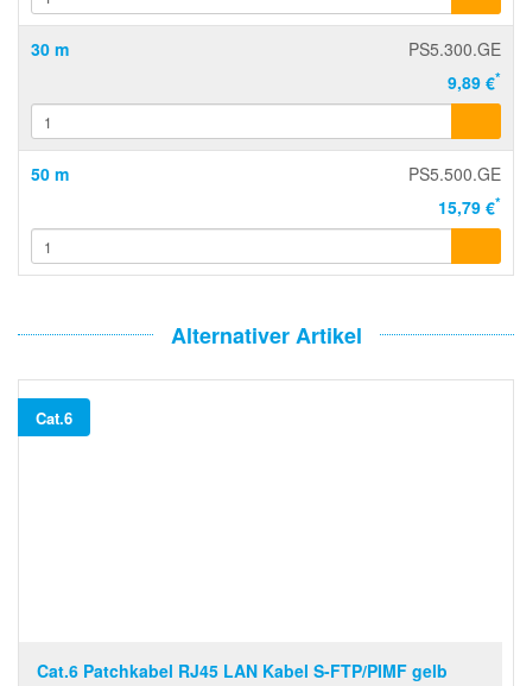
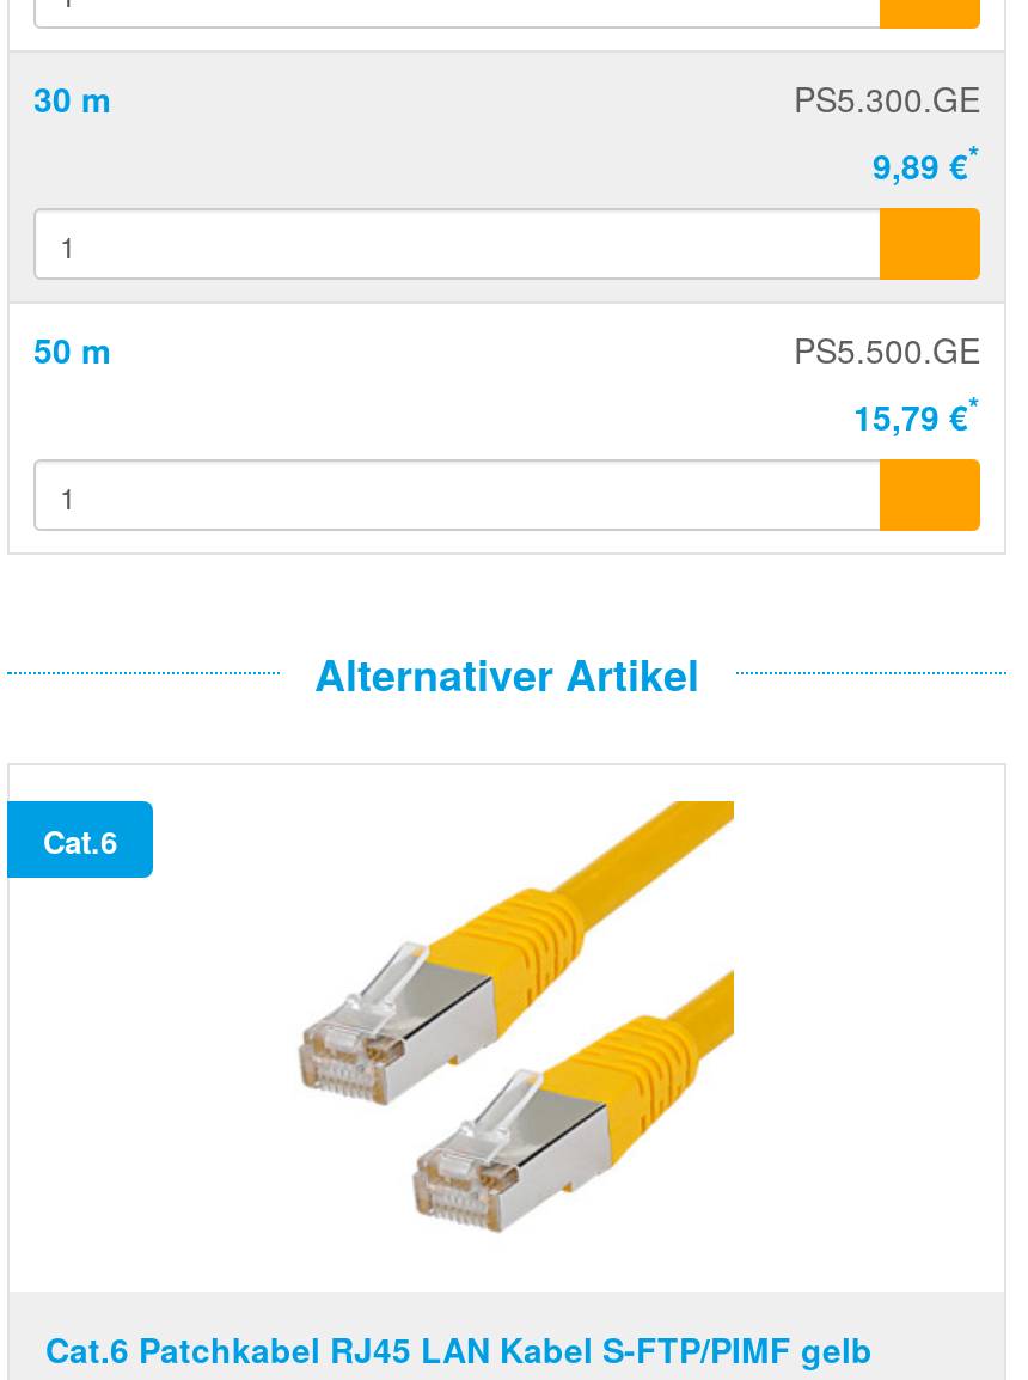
+ [image]
